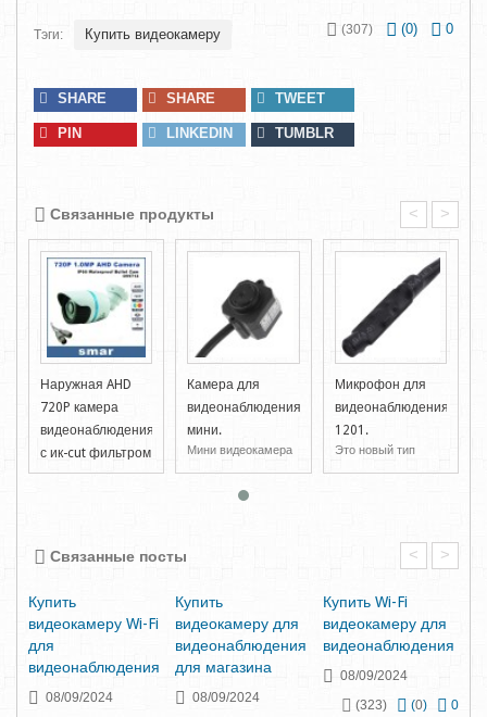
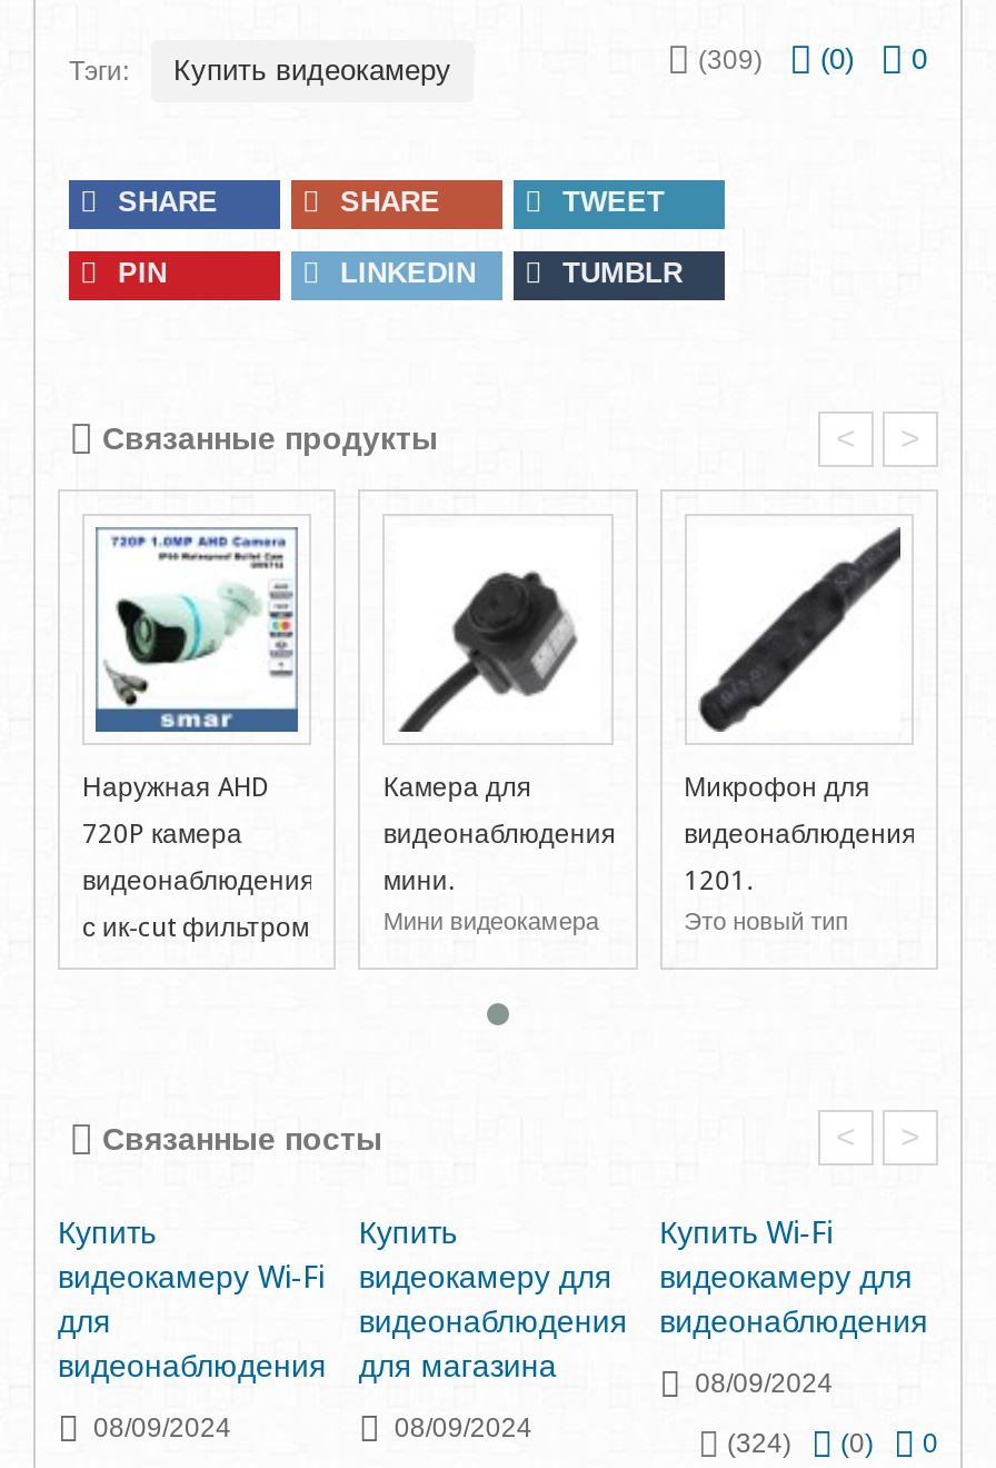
- (307) (0) 0
+ (309) (0) 0

- (323)
+ (324)
